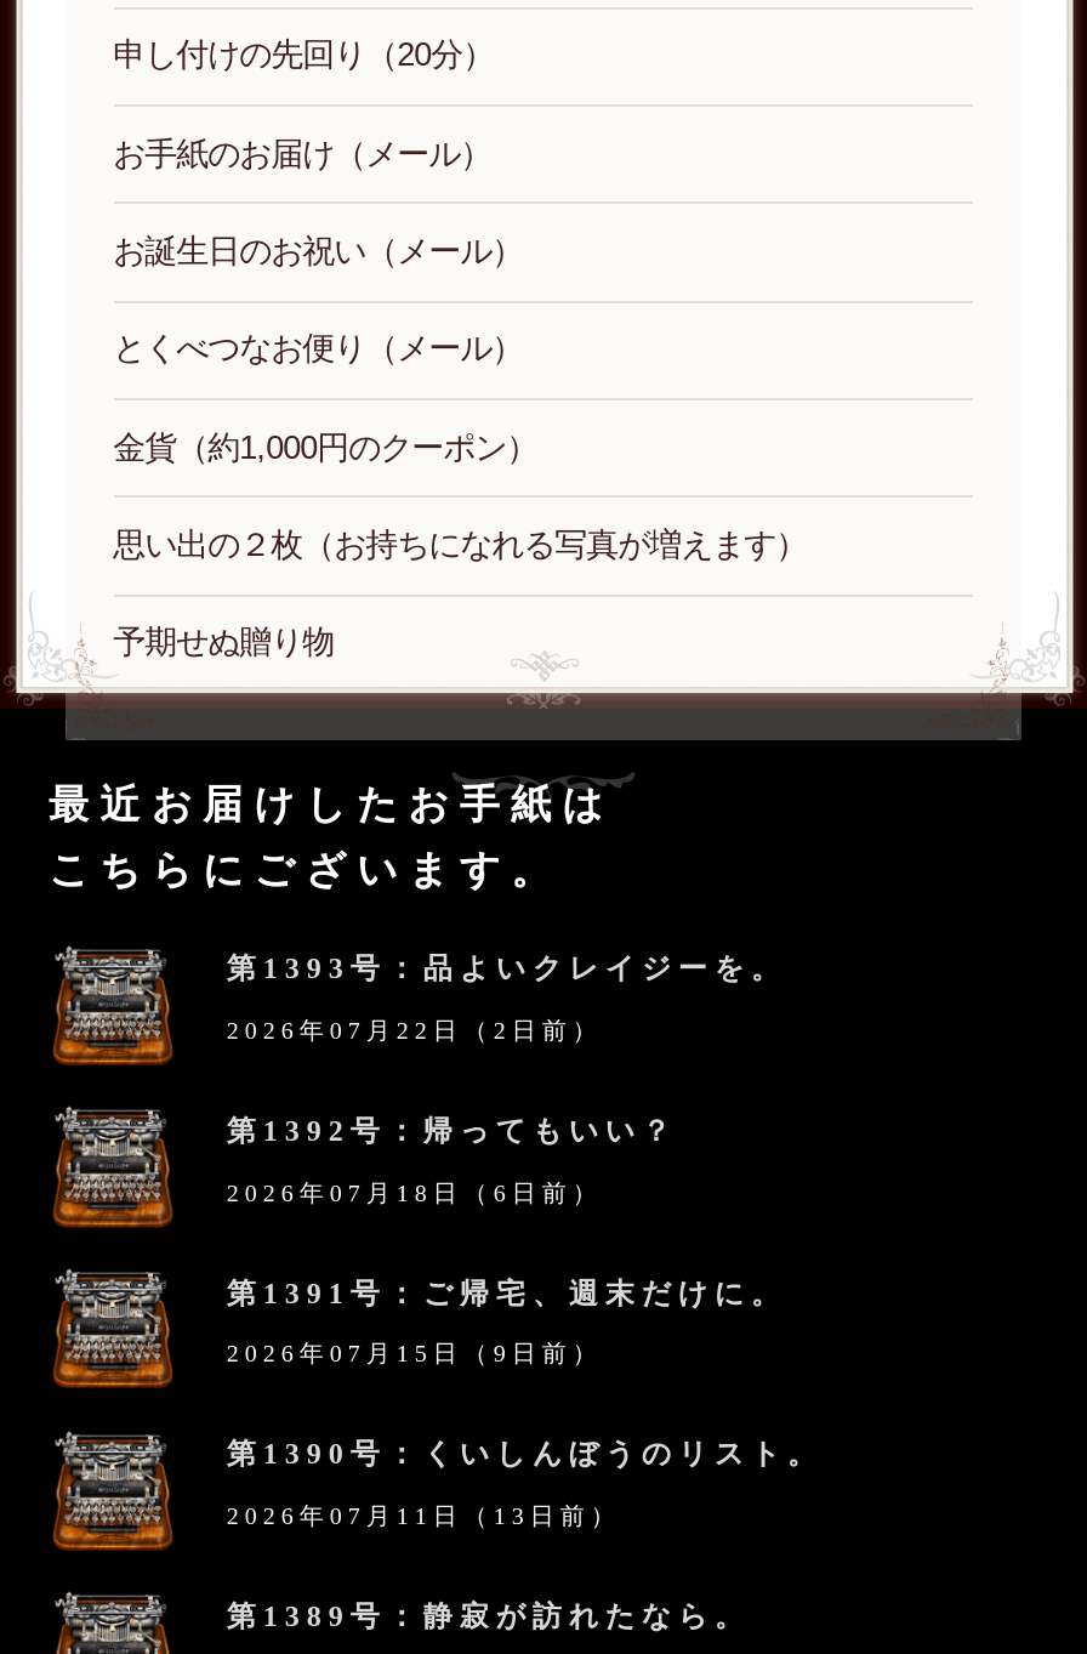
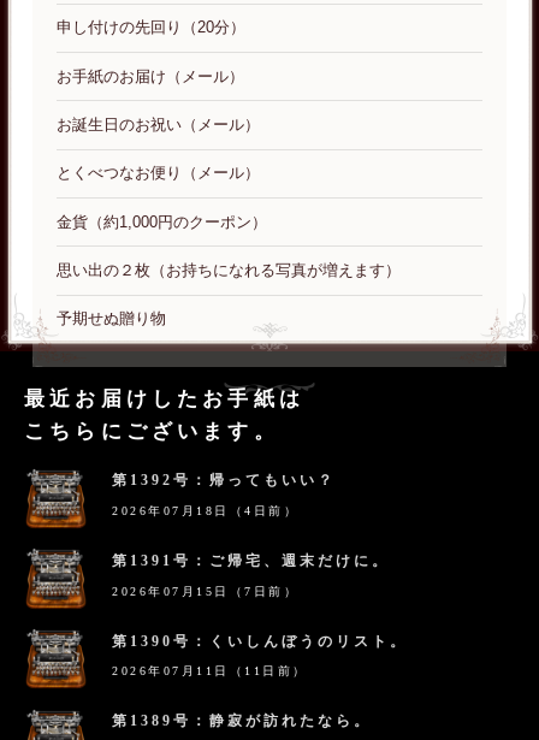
- 第1393号：品よいクレイジーを。
- 2026年07月22日（2日前）

- 2026年07月18日（6日前）
+ 2026年07月18日（4日前）

- 2026年07月15日（9日前）
+ 2026年07月15日（7日前）

- 2026年07月11日（13日前）
+ 2026年07月11日（11日前）
